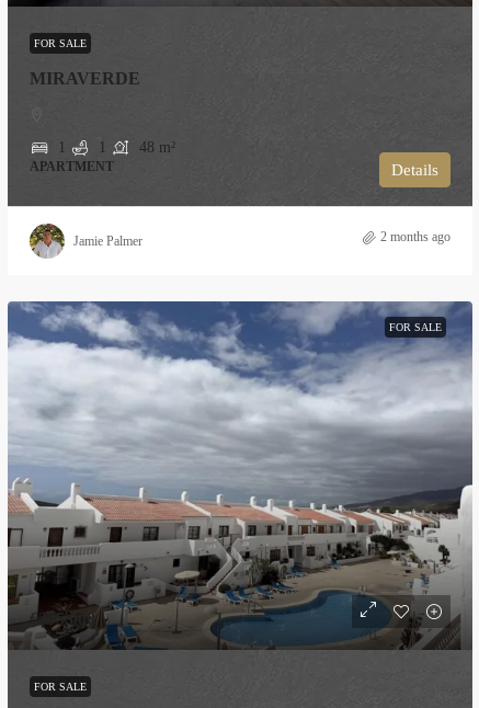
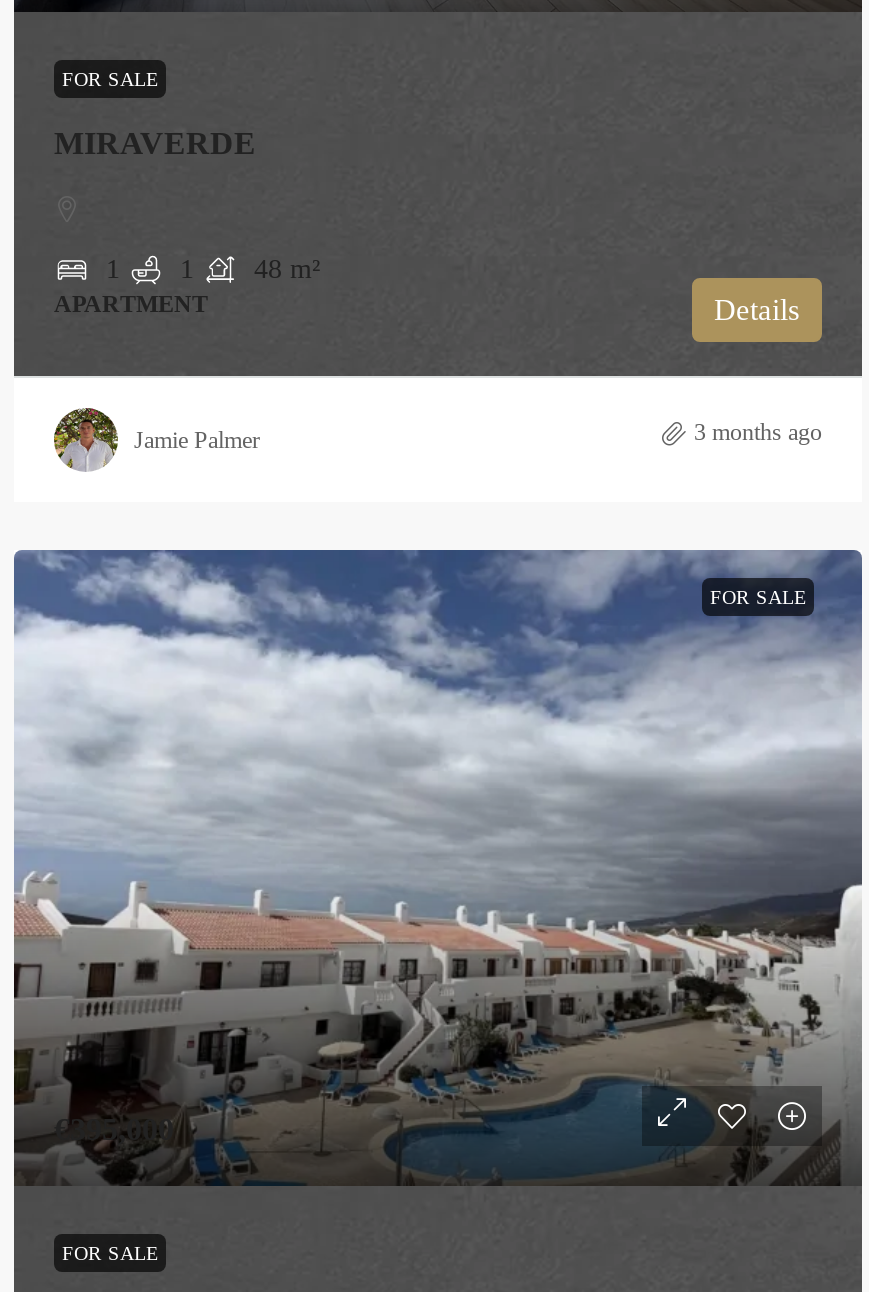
- 2 months ago
+ 3 months ago
